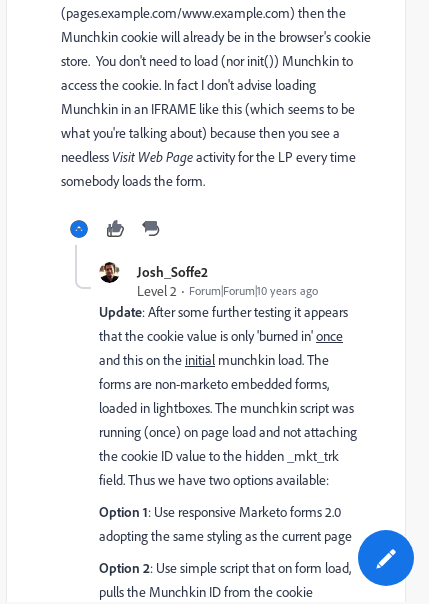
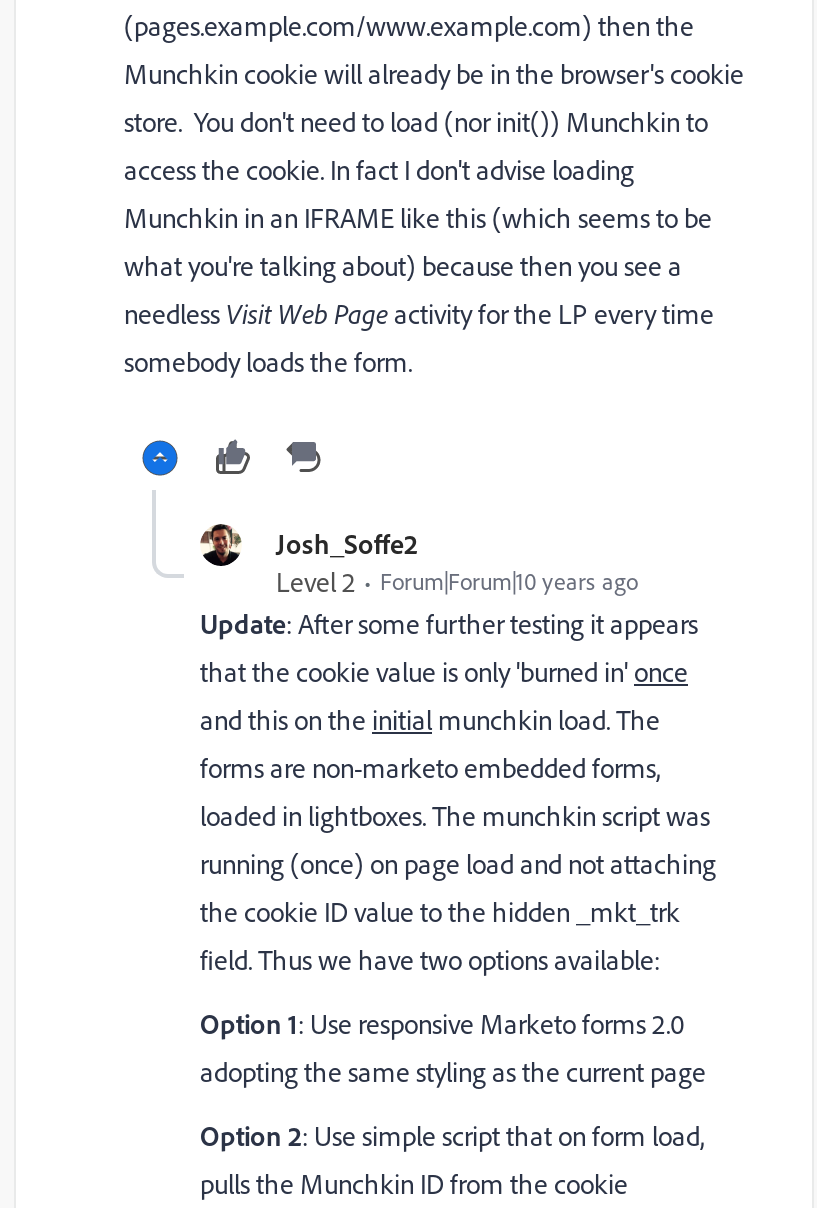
- [image]
